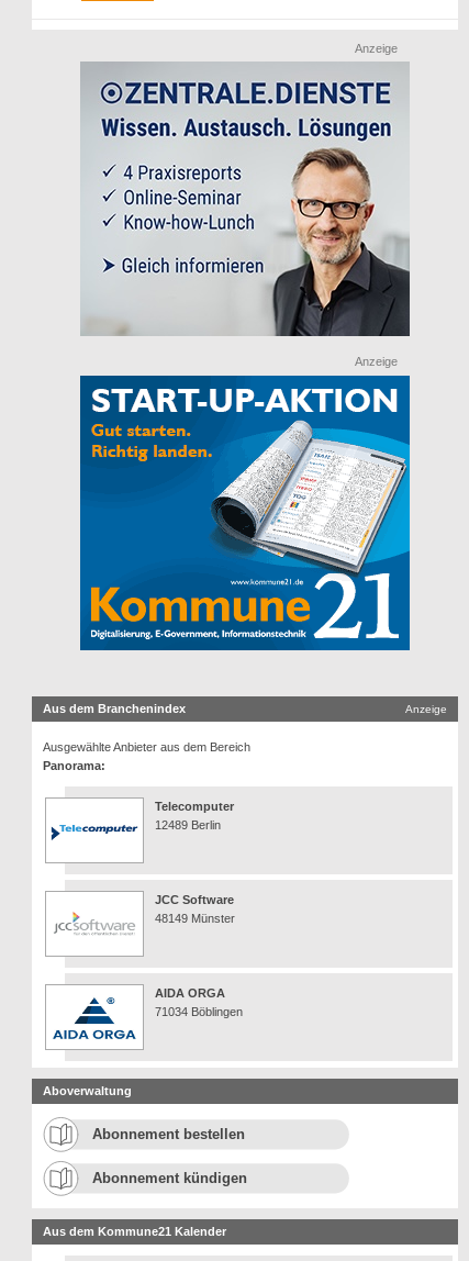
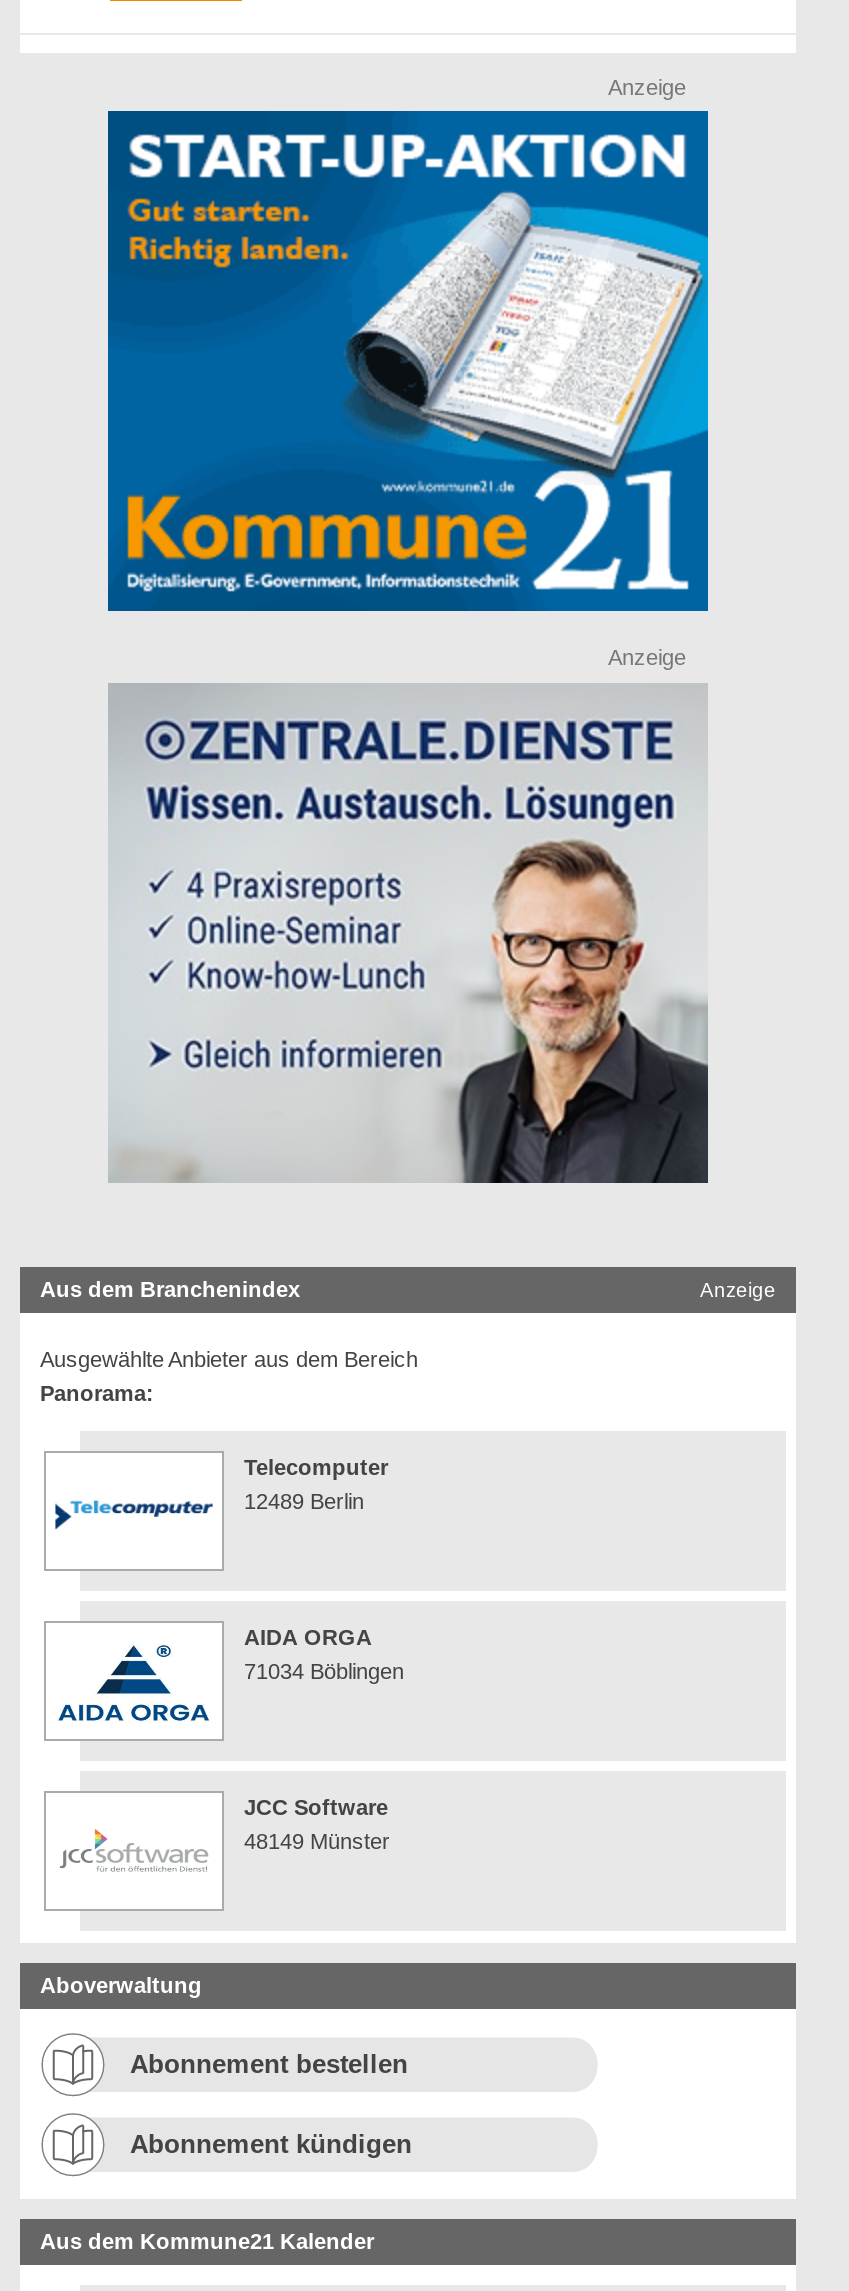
moved down: [image]

moved up: [image]

moved down: JCC Software | 48149 Münster

moved up: [image] | AIDA ORGA | 71034 Böblingen
